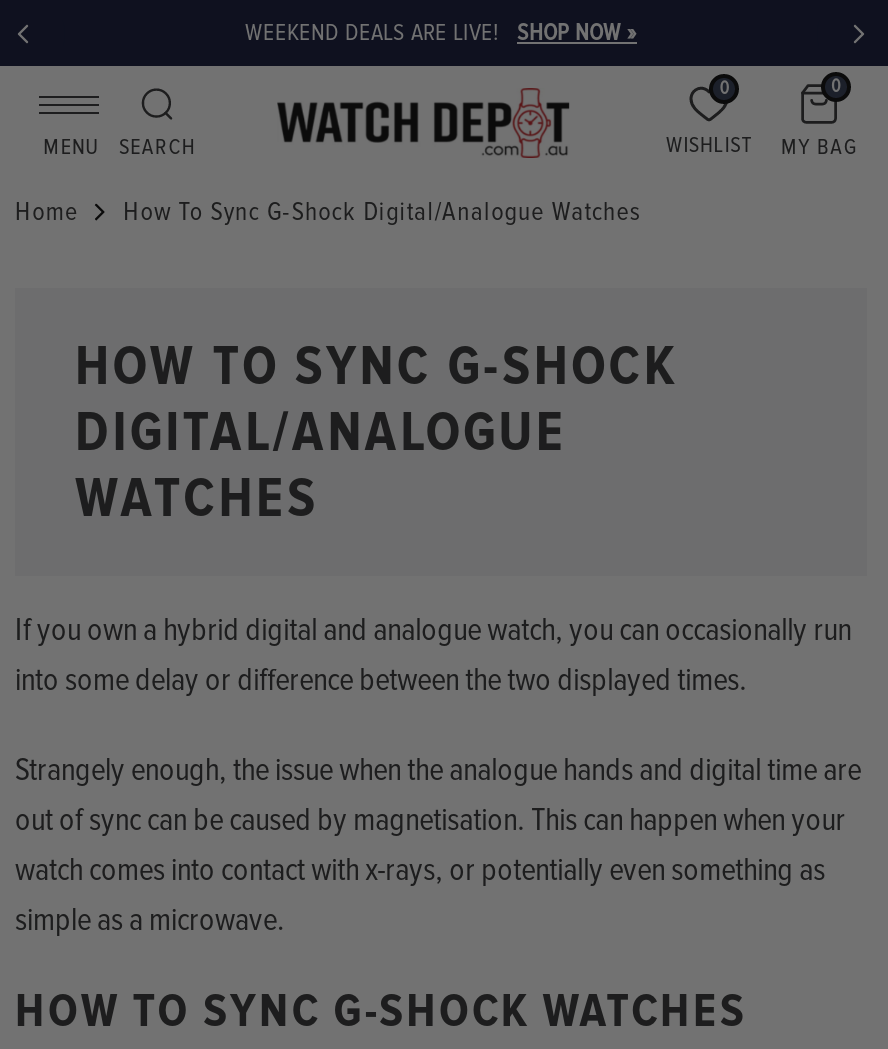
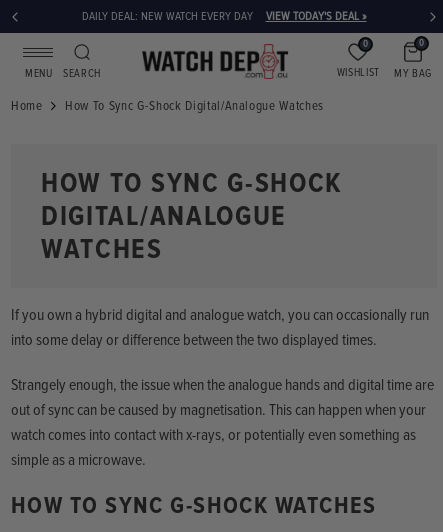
- WEEKEND DEALS ARE LIVE! SHOP NOW »
+ DAILY DEAL: NEW WATCH EVERY DAY
+ VIEW TODAY'S DEAL »
